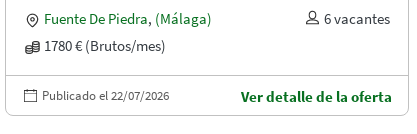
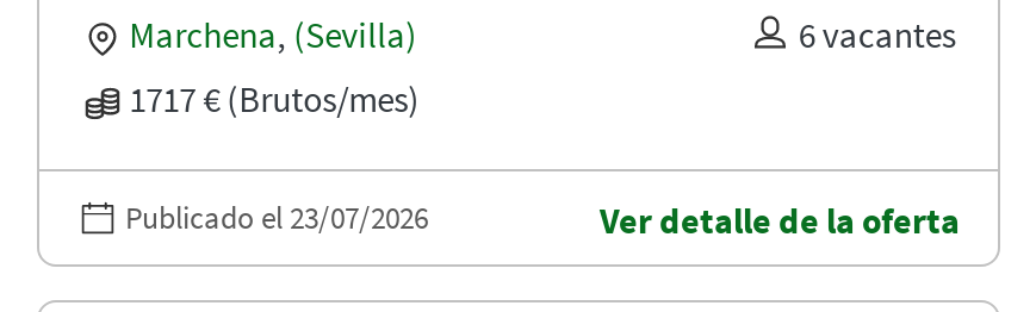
- Fuente De Piedra, (Málaga)
+ Marchena, (Sevilla)

- 1780 € (Brutos/mes)
+ 1717 € (Brutos/mes)

- Publicado el 22/07/2026
+ Publicado el 23/07/2026
